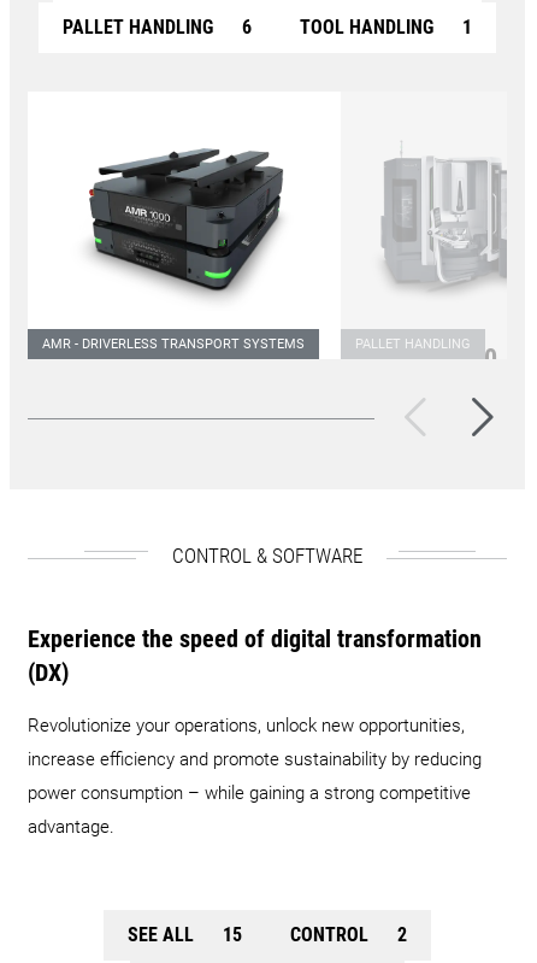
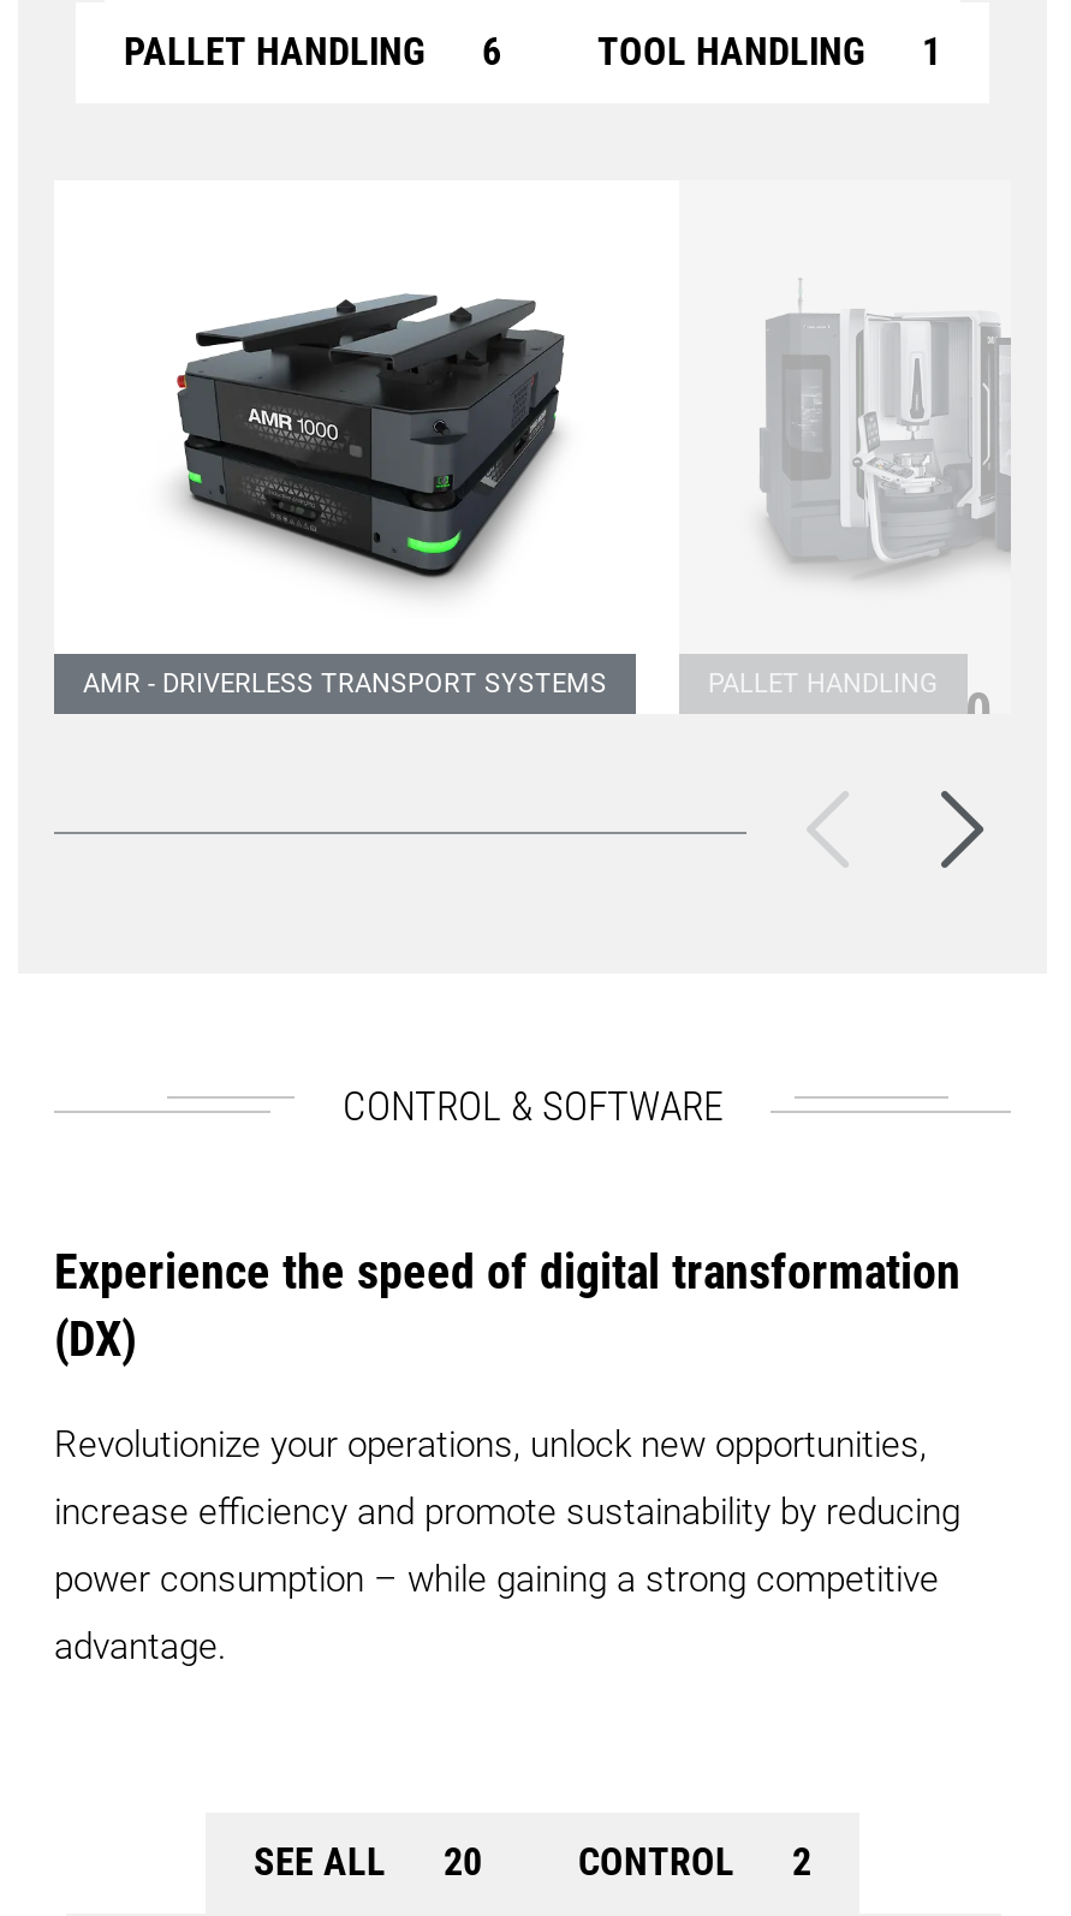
- SEE ALL 15
+ SEE ALL 20
